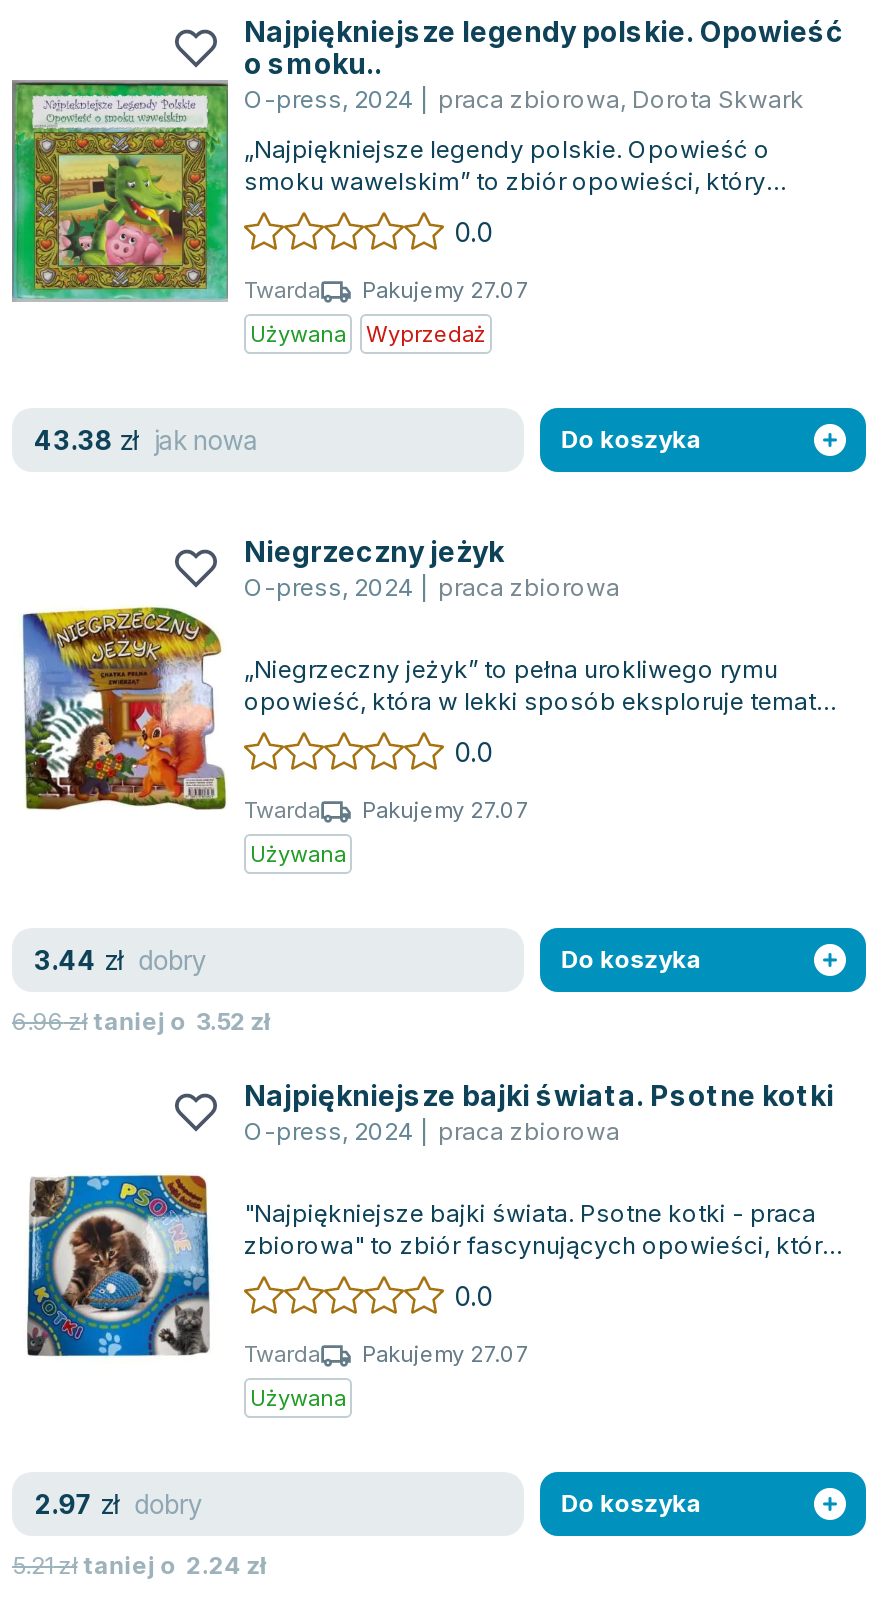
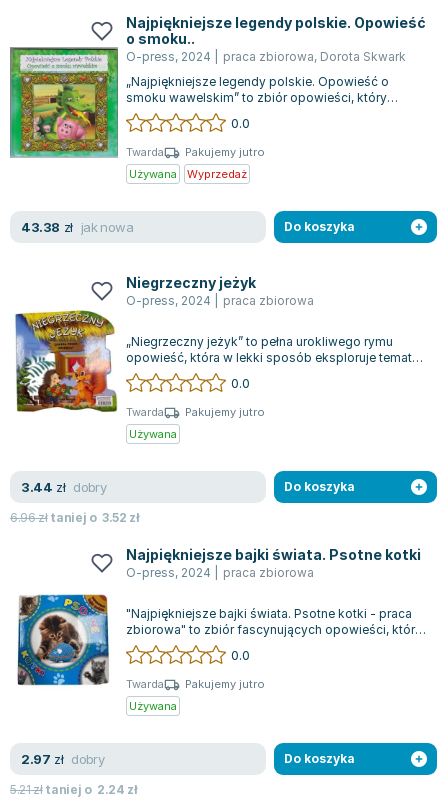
- Pakujemy 27.07
+ Pakujemy jutro

- Pakujemy 27.07
+ Pakujemy jutro

- Pakujemy 27.07
+ Pakujemy jutro
